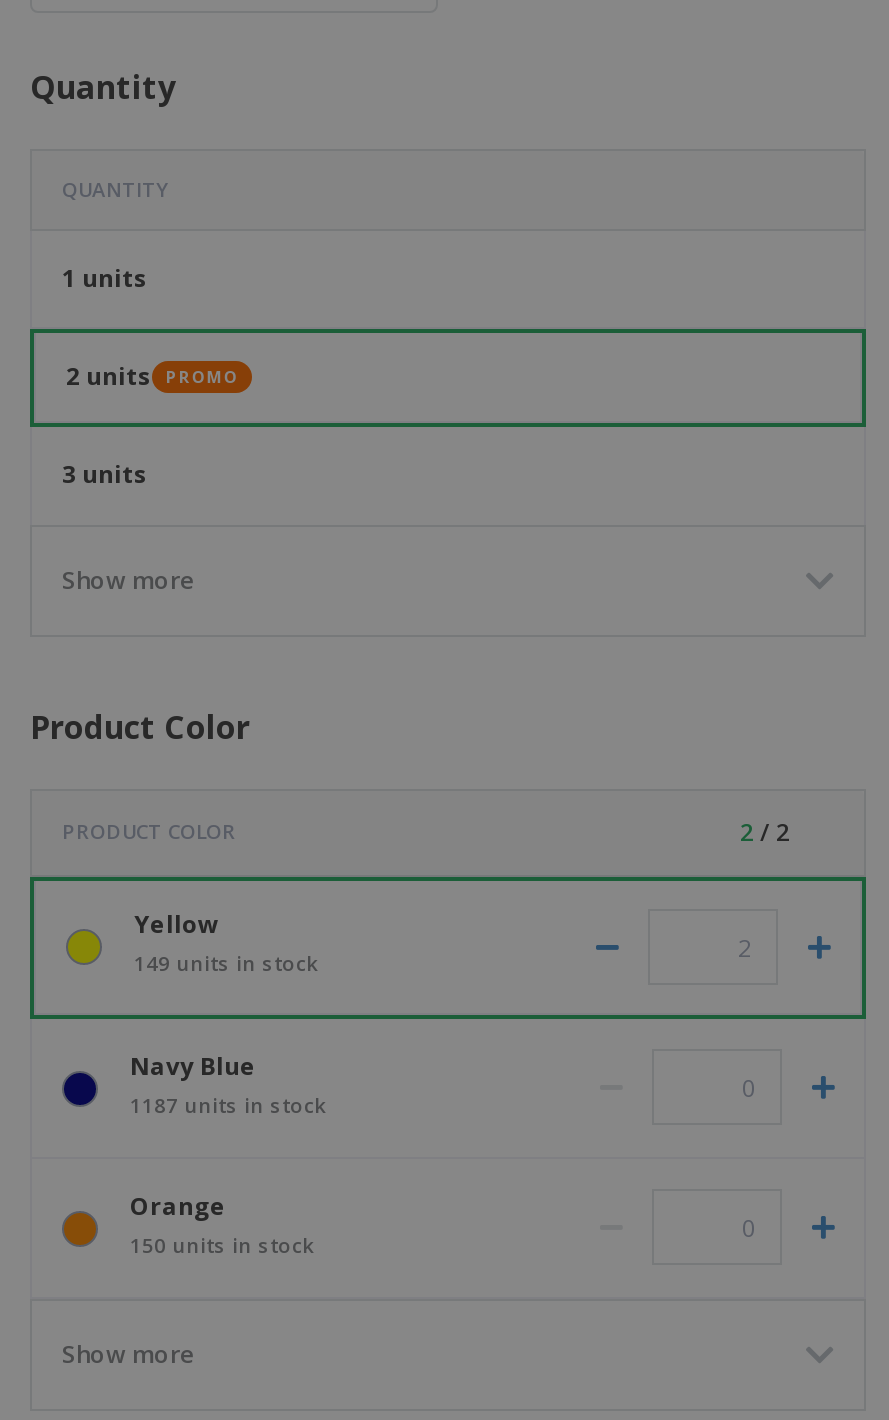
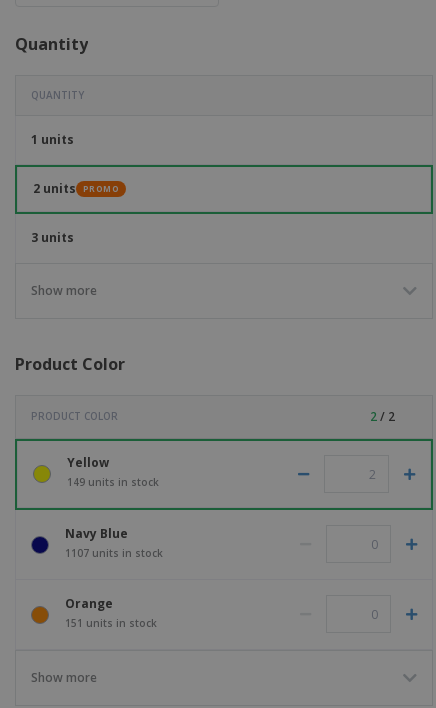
- 1187 units in stock
+ 1107 units in stock

- 150 units in stock
+ 151 units in stock
